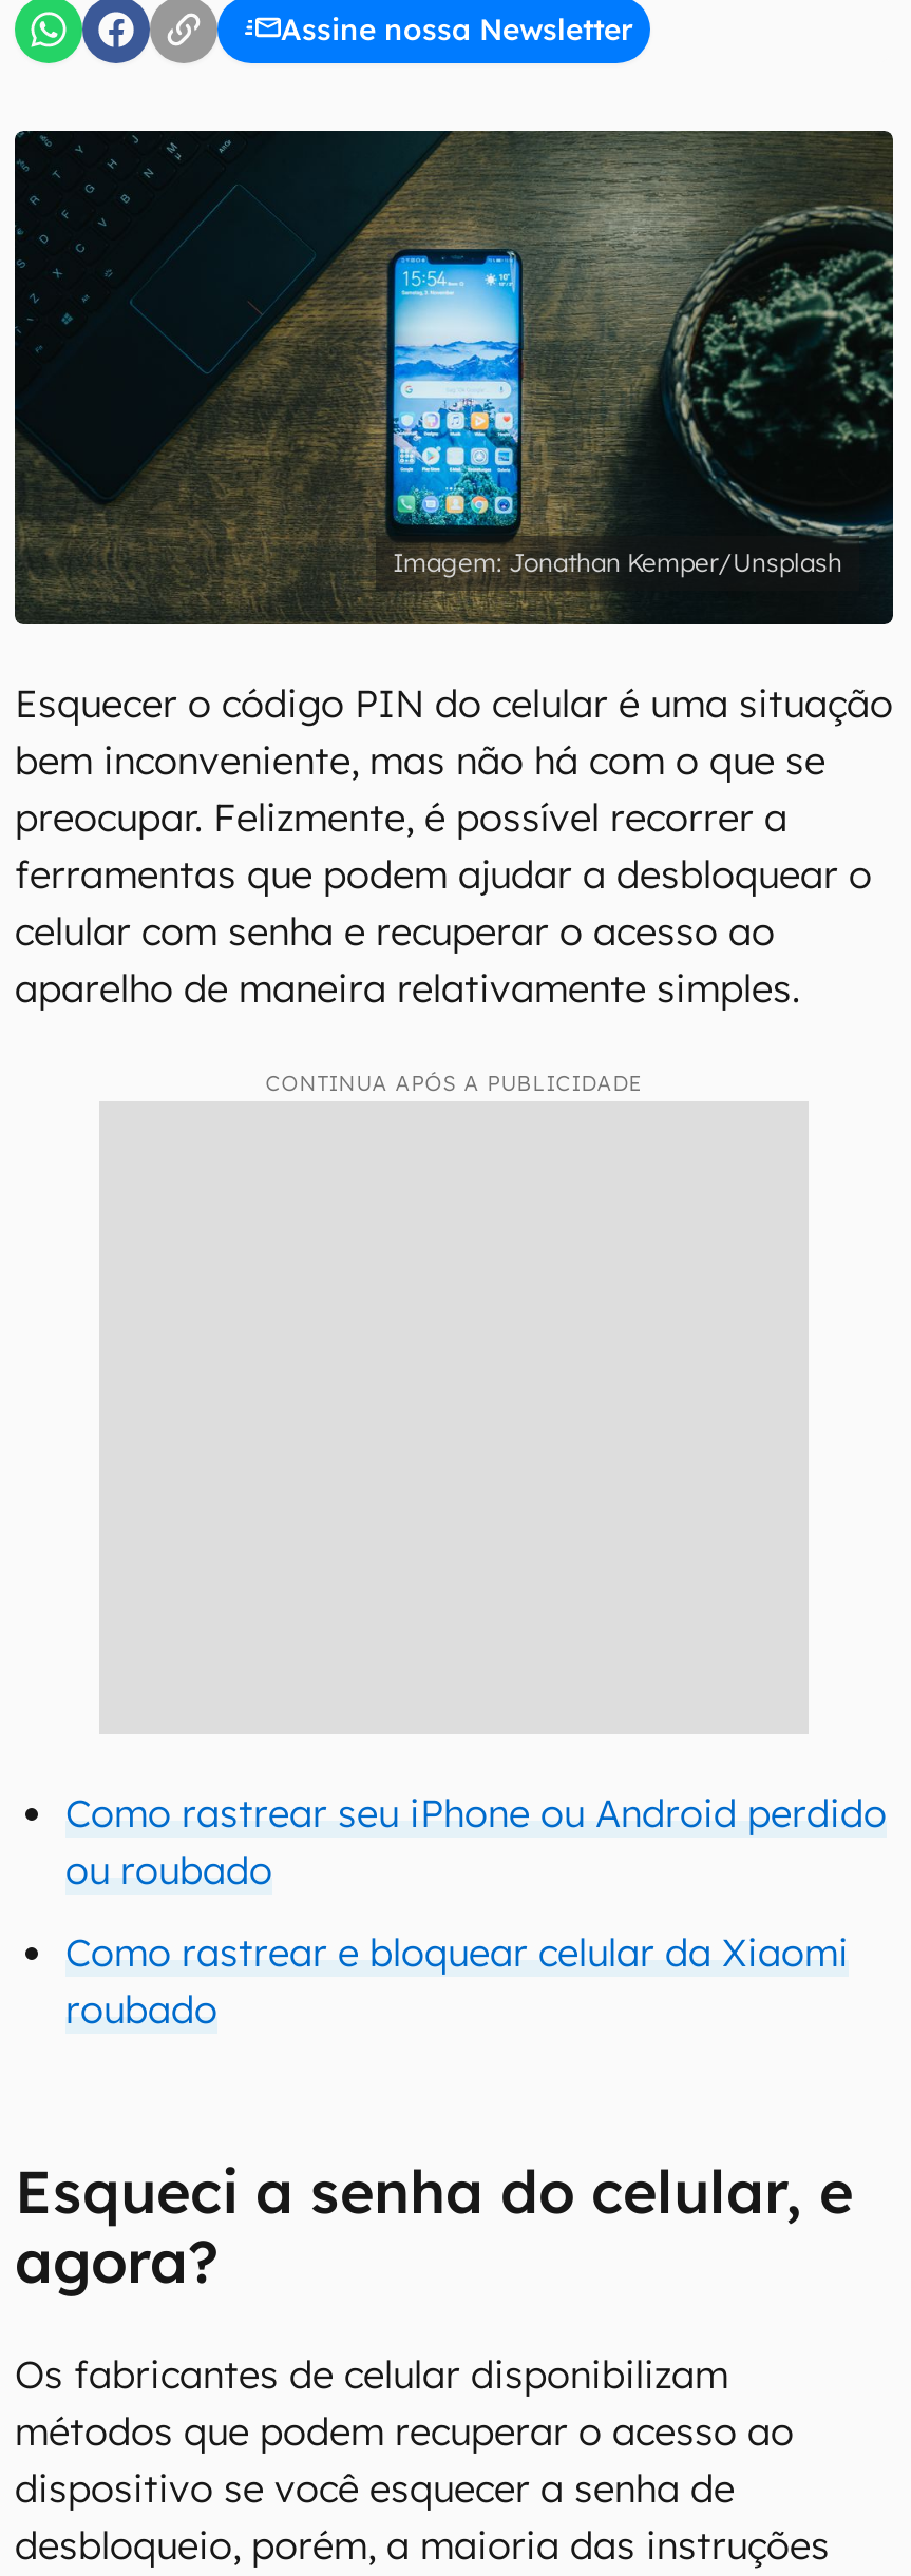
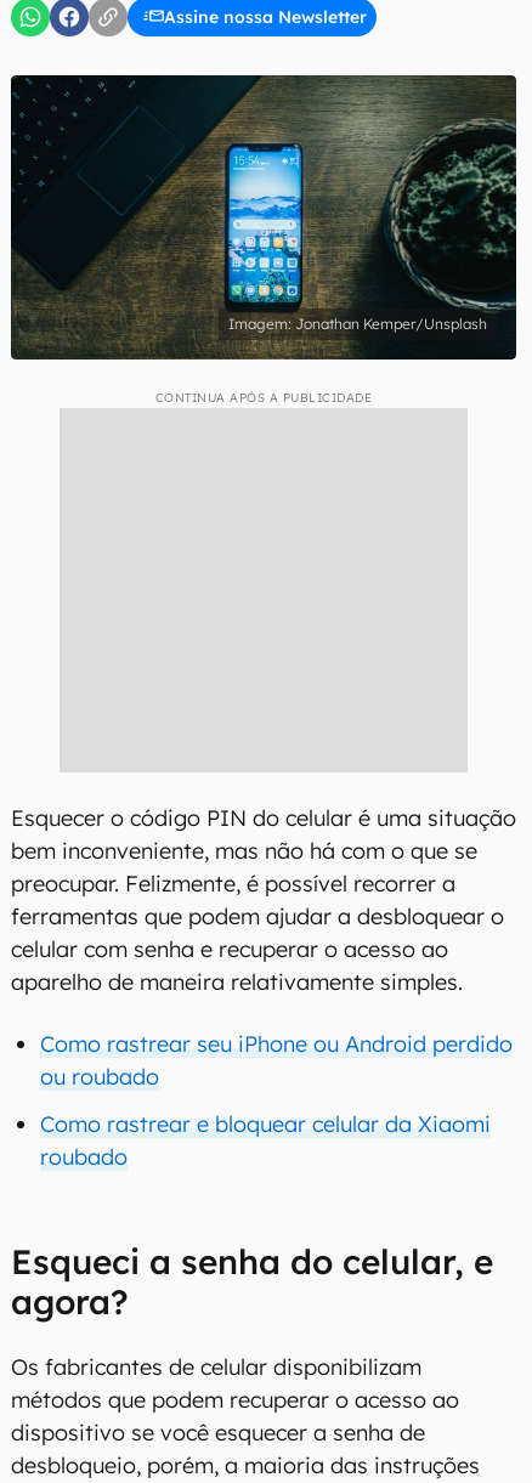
moved down: Esquecer o código PIN do celular é uma situação | bem inconveniente, mas não há com o que se | preocupar. Felizmente, é possível recorrer a | ferramentas que podem ajudar a desbloquear o | celular com senha e recuperar o acesso ao | aparelho de maneira relativamente simples.

moved up: CONTINUA APÓS A PUBLICIDADE
